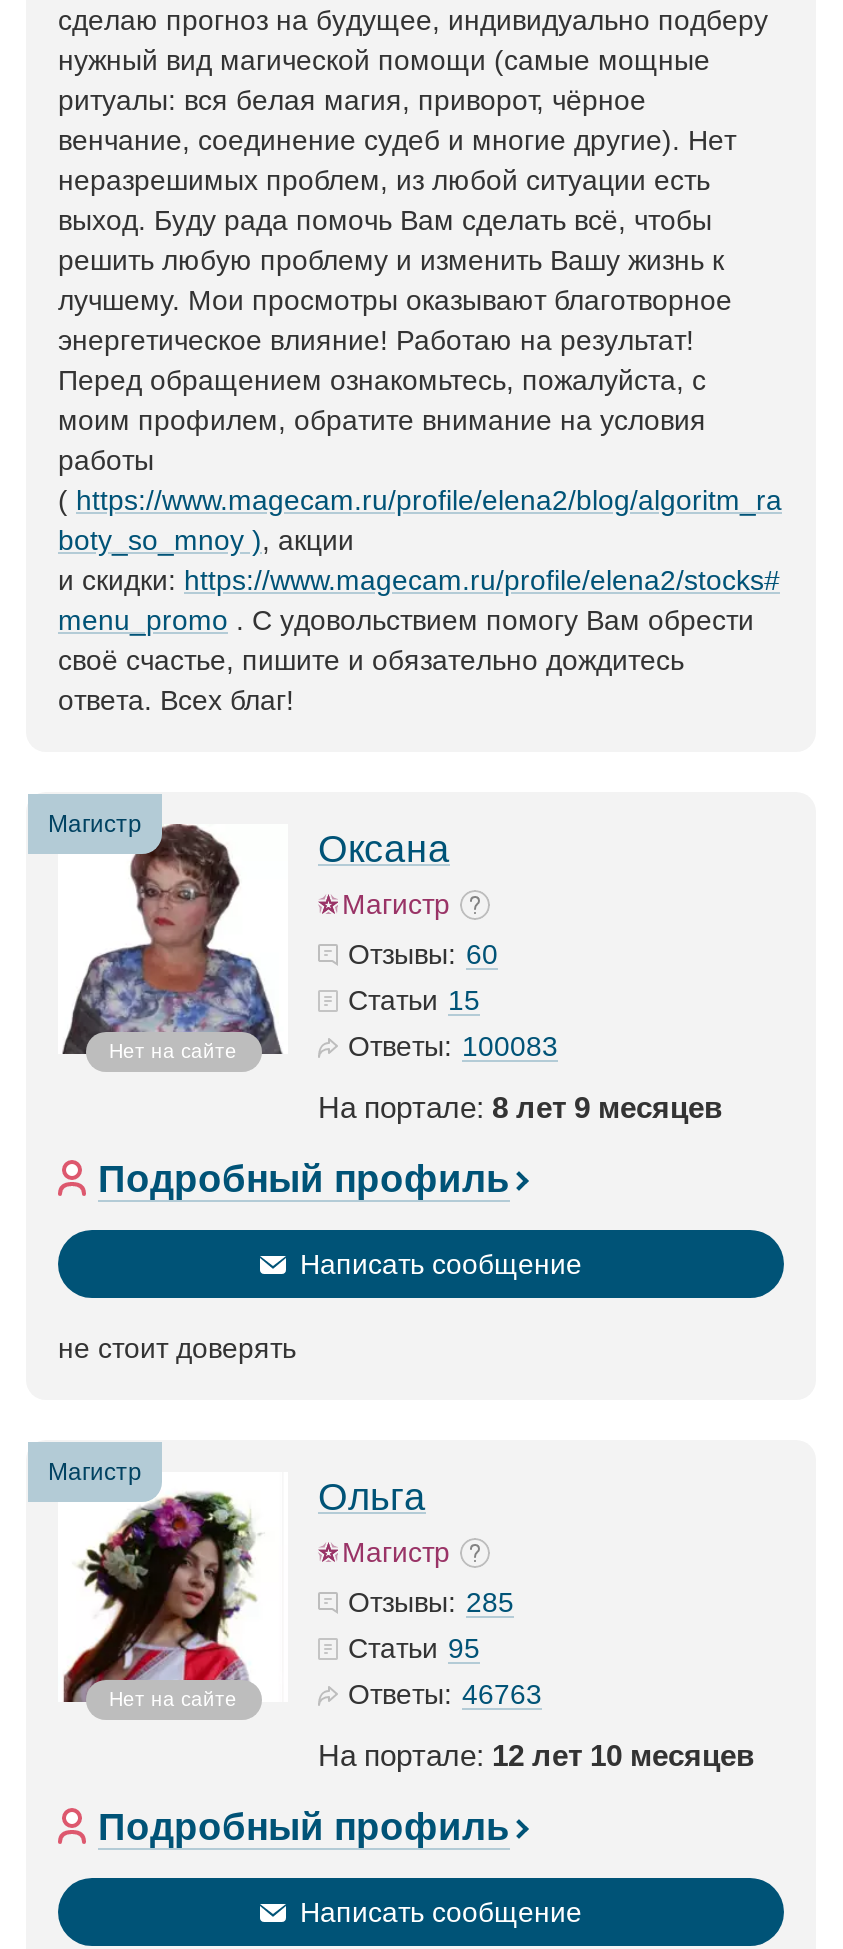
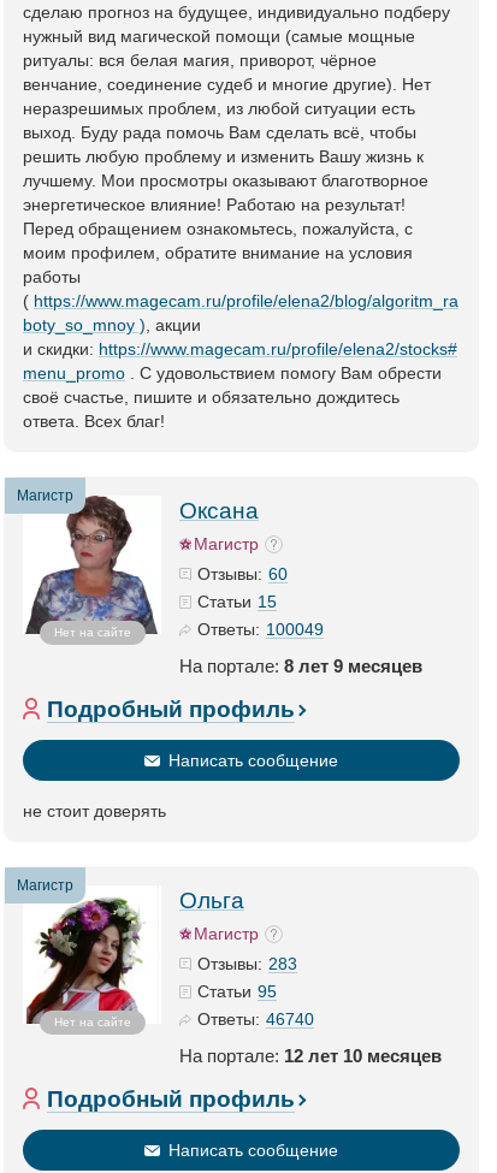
- Ответы: 100083
+ Ответы: 100049

- Отзывы: 285
+ Отзывы: 283

- Ответы: 46763
+ Ответы: 46740
